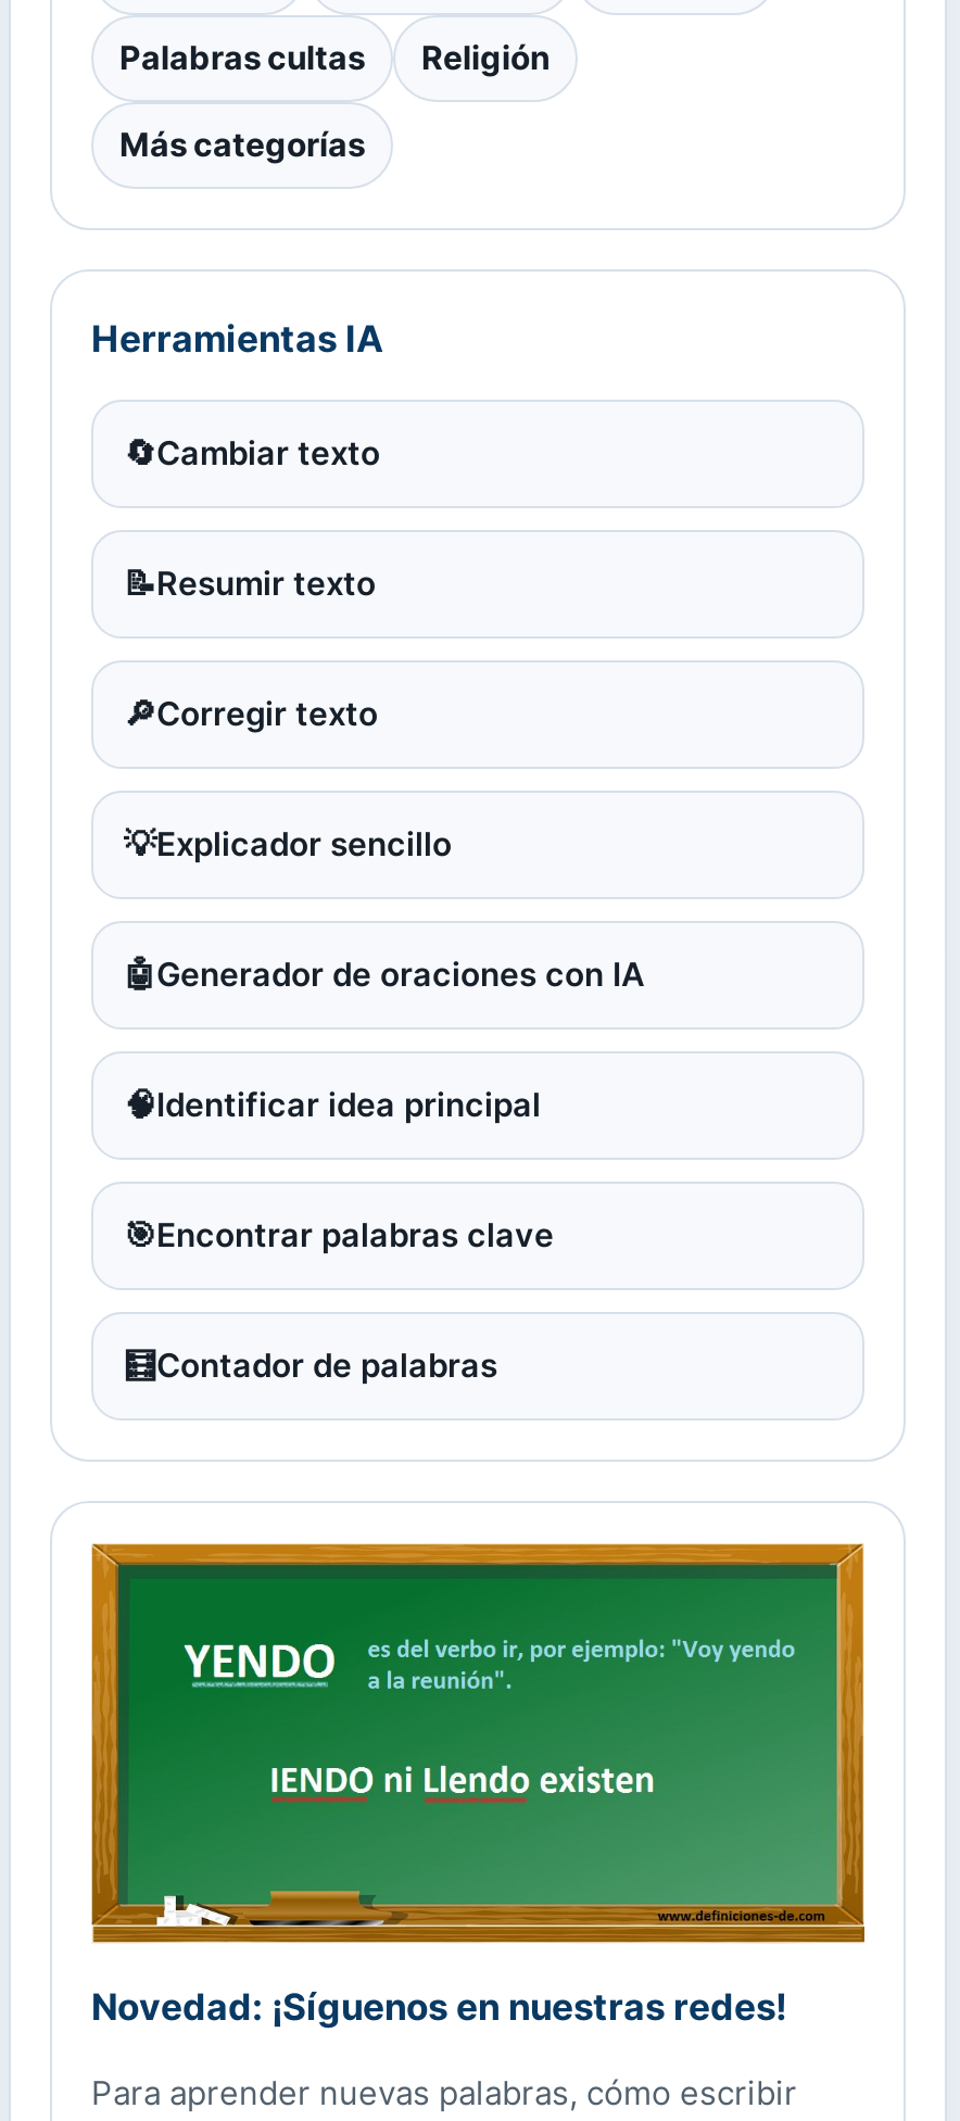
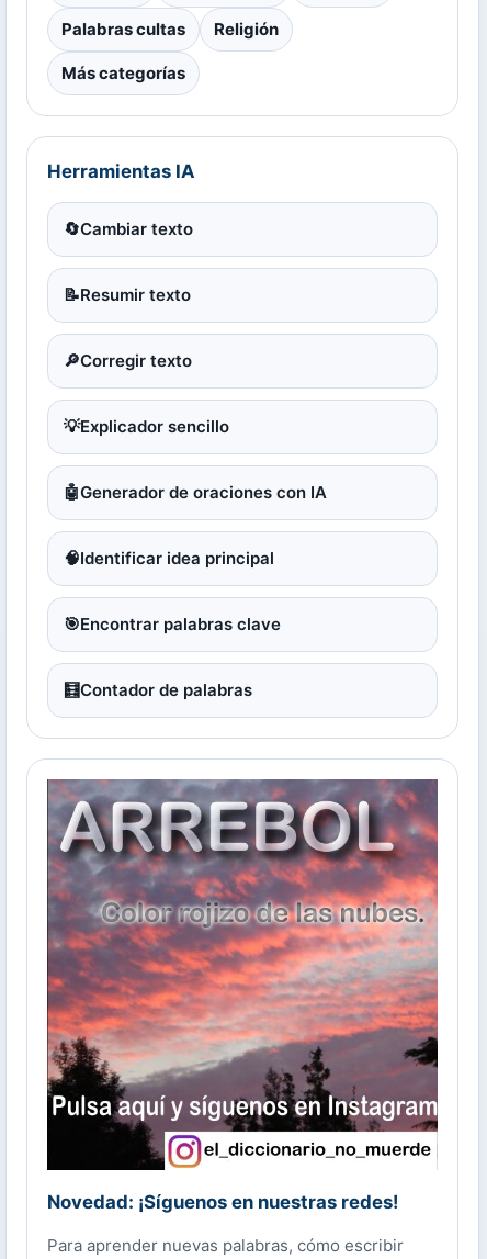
- [image]
+ [image]
